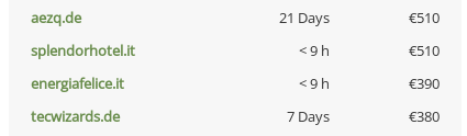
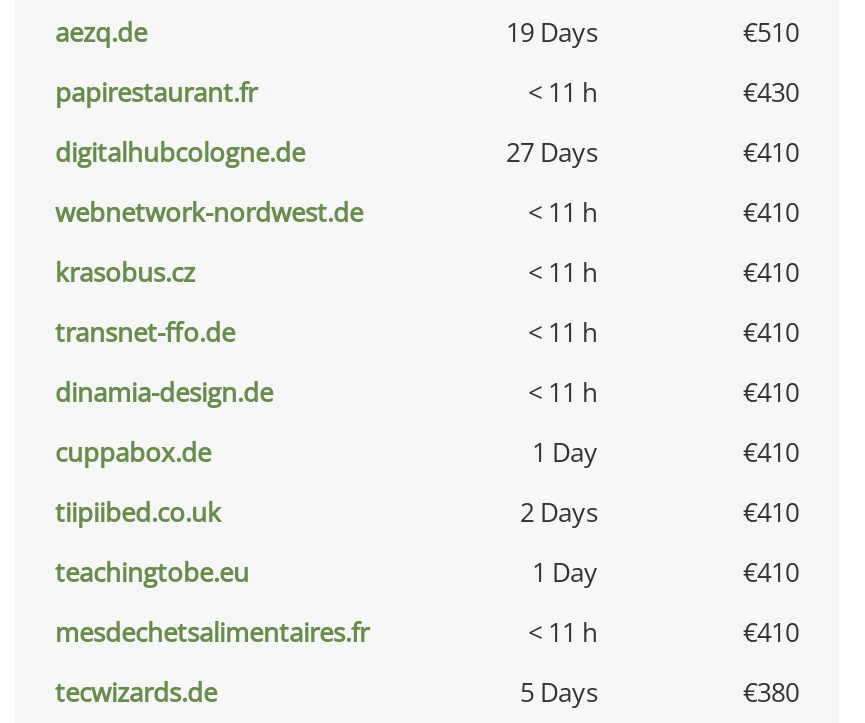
- 21 Days
+ 19 Days

- splendorhotel.it
- < 9 h
- €510
- energiafelice.it
- < 9 h
- €390
+ papirestaurant.fr
+ < 11 h
+ €430
+ digitalhubcologne.de
+ 27 Days
+ €410
+ webnetwork-nordwest.de
+ < 11 h
+ €410
+ krasobus.cz
+ < 11 h
+ €410
+ transnet-ffo.de
+ < 11 h
+ €410
+ dinamia-design.de
+ < 11 h
+ €410
+ cuppabox.de
+ 1 Day
+ €410
+ tiipiibed.co.uk
+ 2 Days
+ €410
+ teachingtobe.eu
+ 1 Day
+ €410
+ mesdechetsalimentaires.fr
+ < 11 h
+ €410

- 7 Days
+ 5 Days
